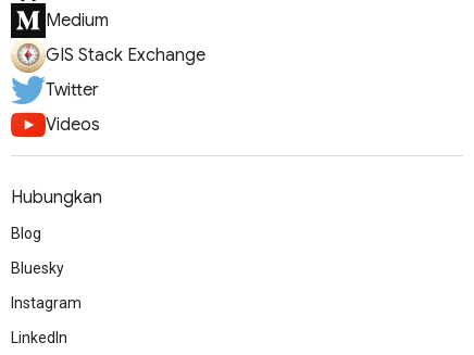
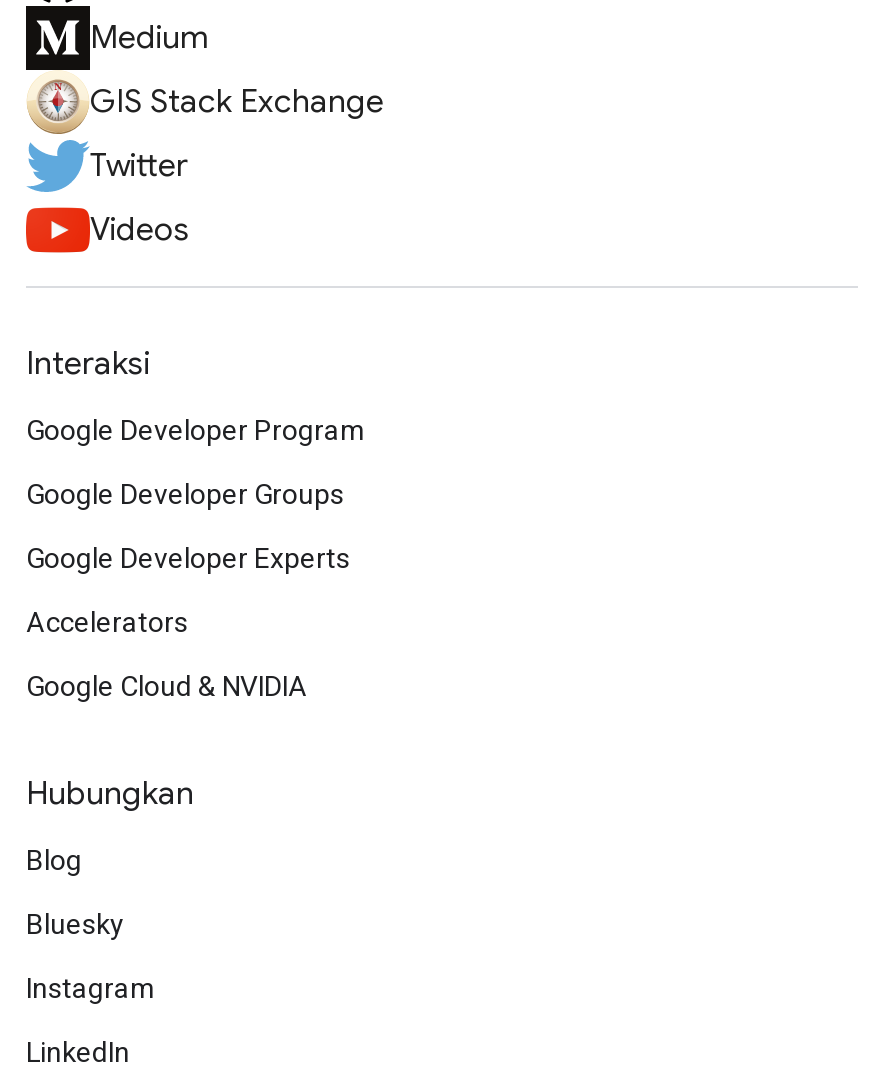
+ Interaksi
+ Google Developer Program
+ Google Developer Groups
+ Google Developer Experts
+ Accelerators
+ Google Cloud & NVIDIA
